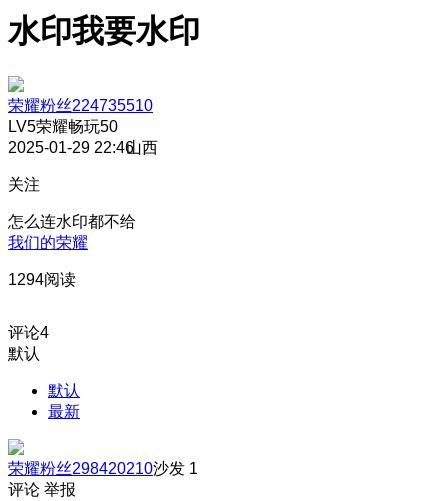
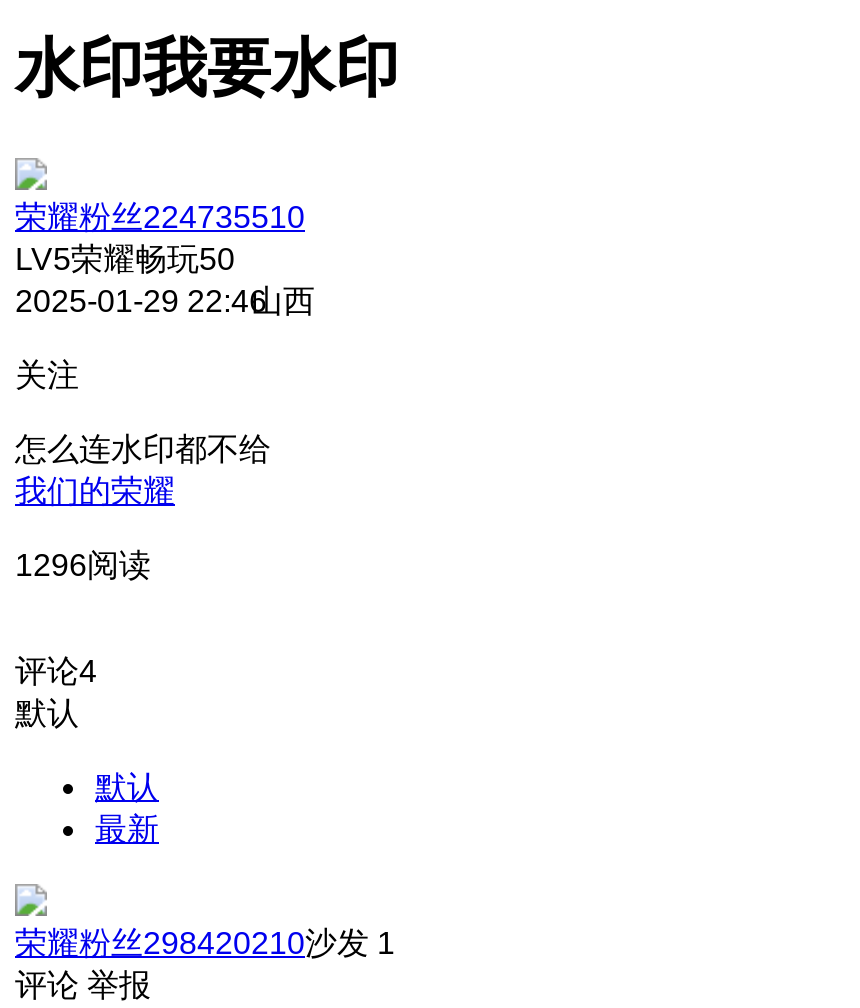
- 1294阅读
+ 1296阅读
